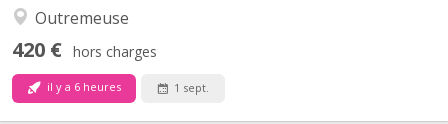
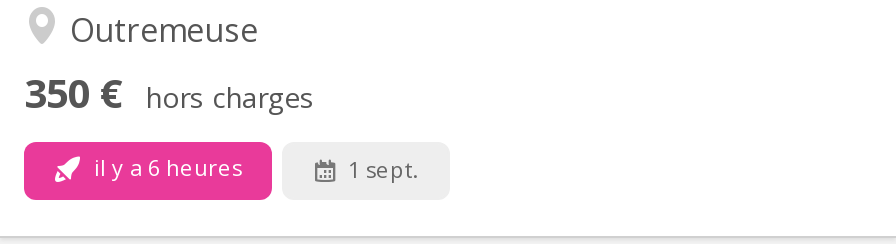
- 420 € hors charges
+ 350 € hors charges
